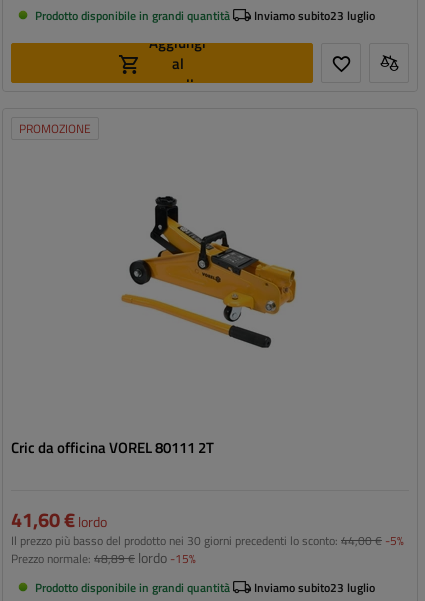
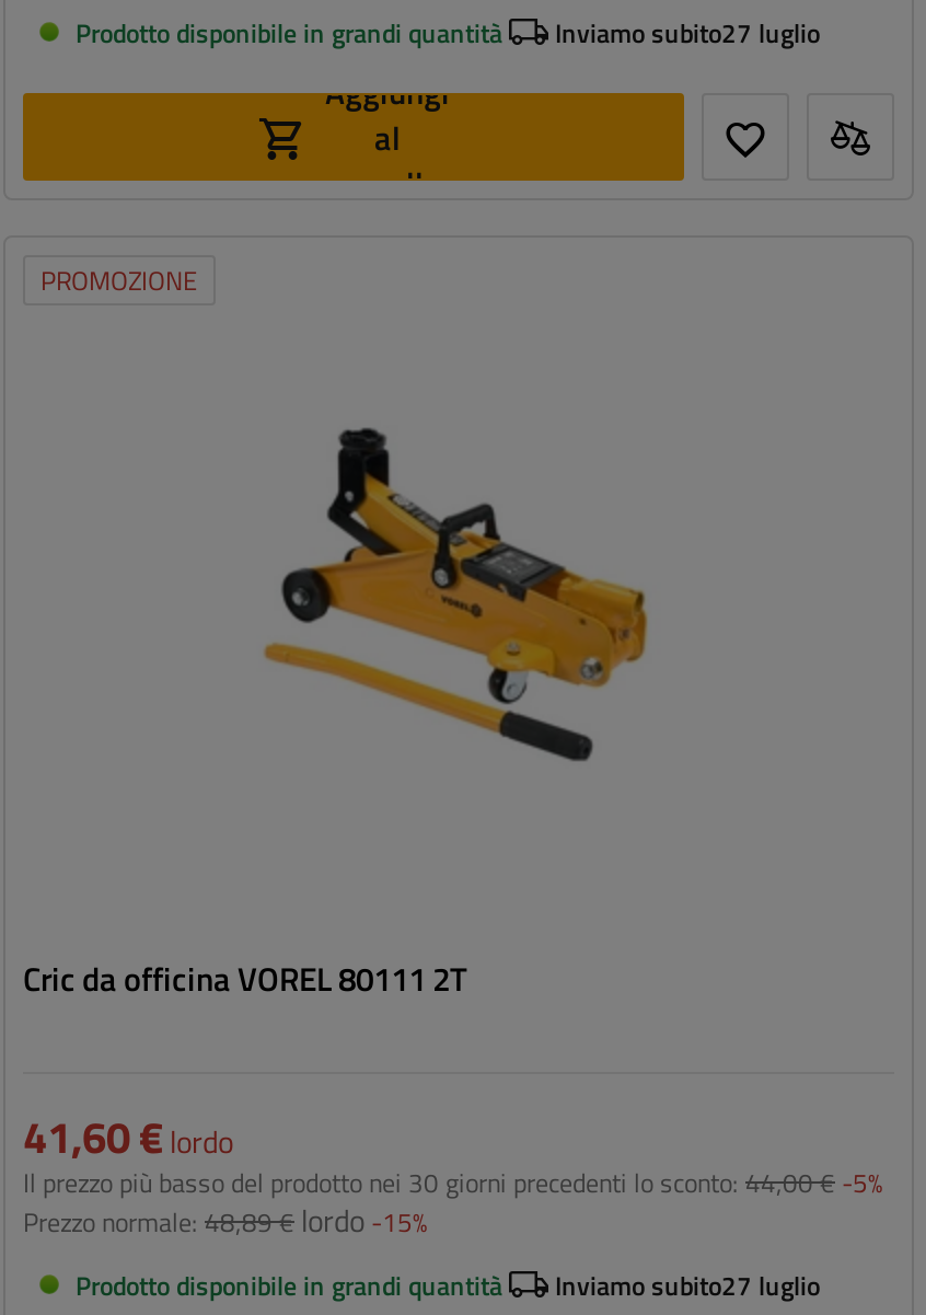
- Inviamo subito23 luglio
+ Inviamo subito27 luglio

- Inviamo subito23 luglio
+ Inviamo subito27 luglio
